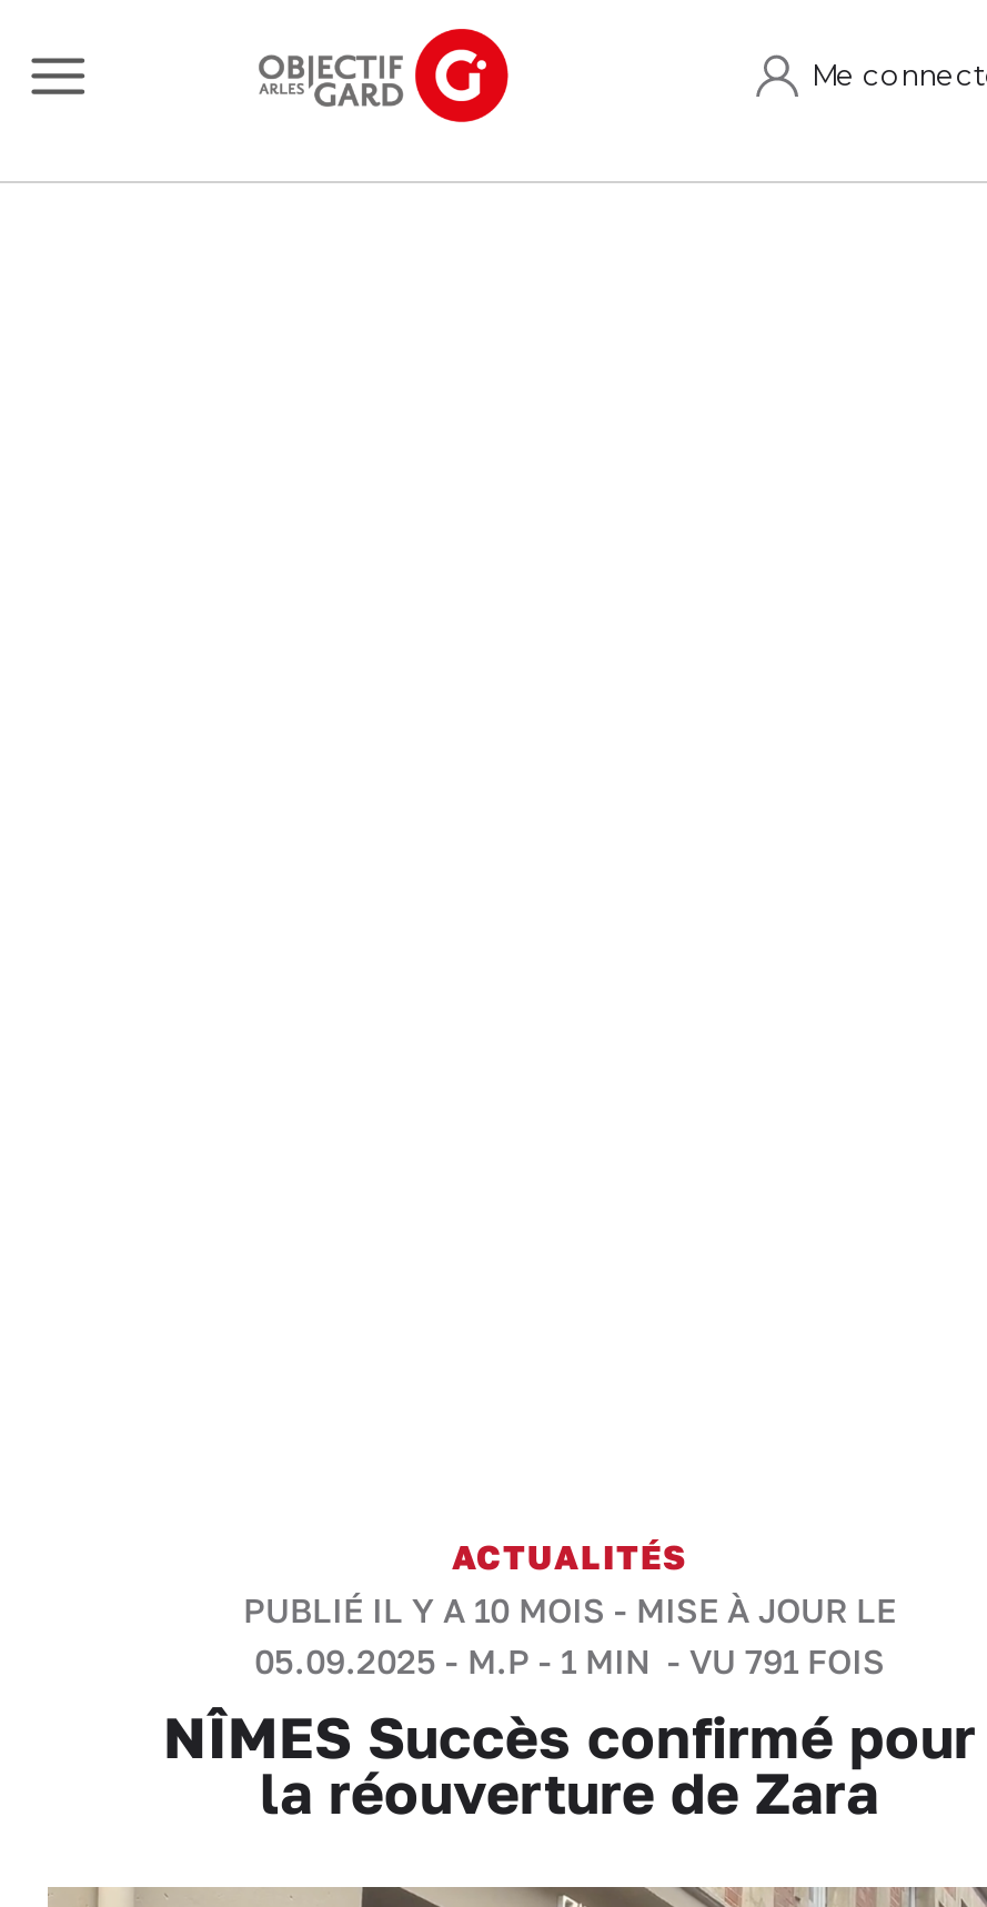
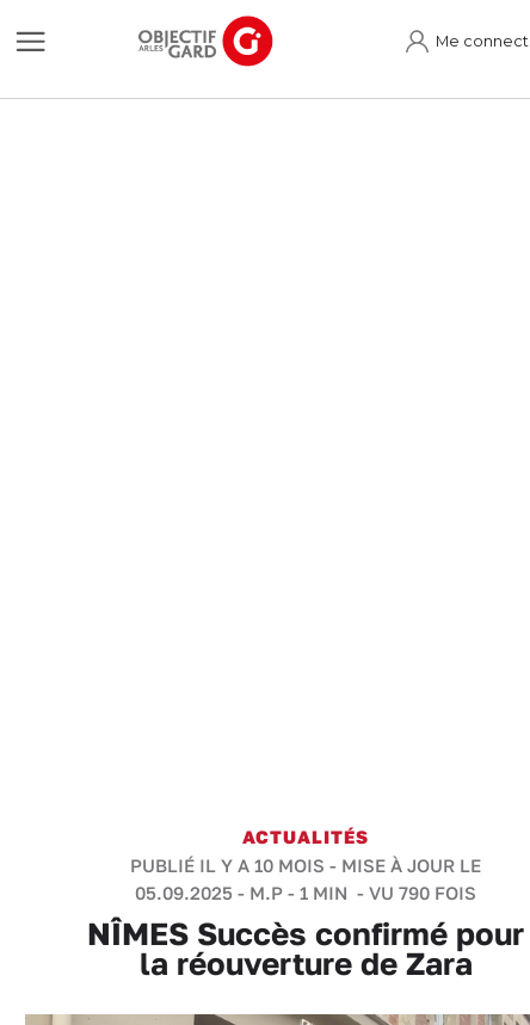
- 05.09.2025 - M.P - 1 MIN - VU 791 FOIS
+ 05.09.2025 - M.P - 1 MIN - VU 790 FOIS
